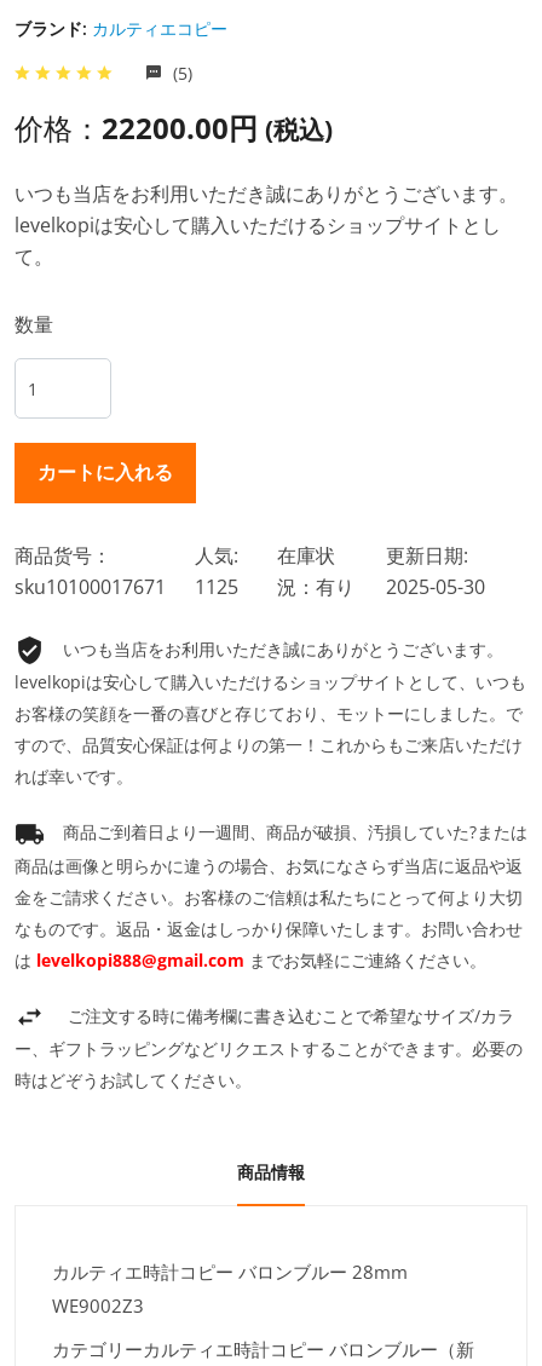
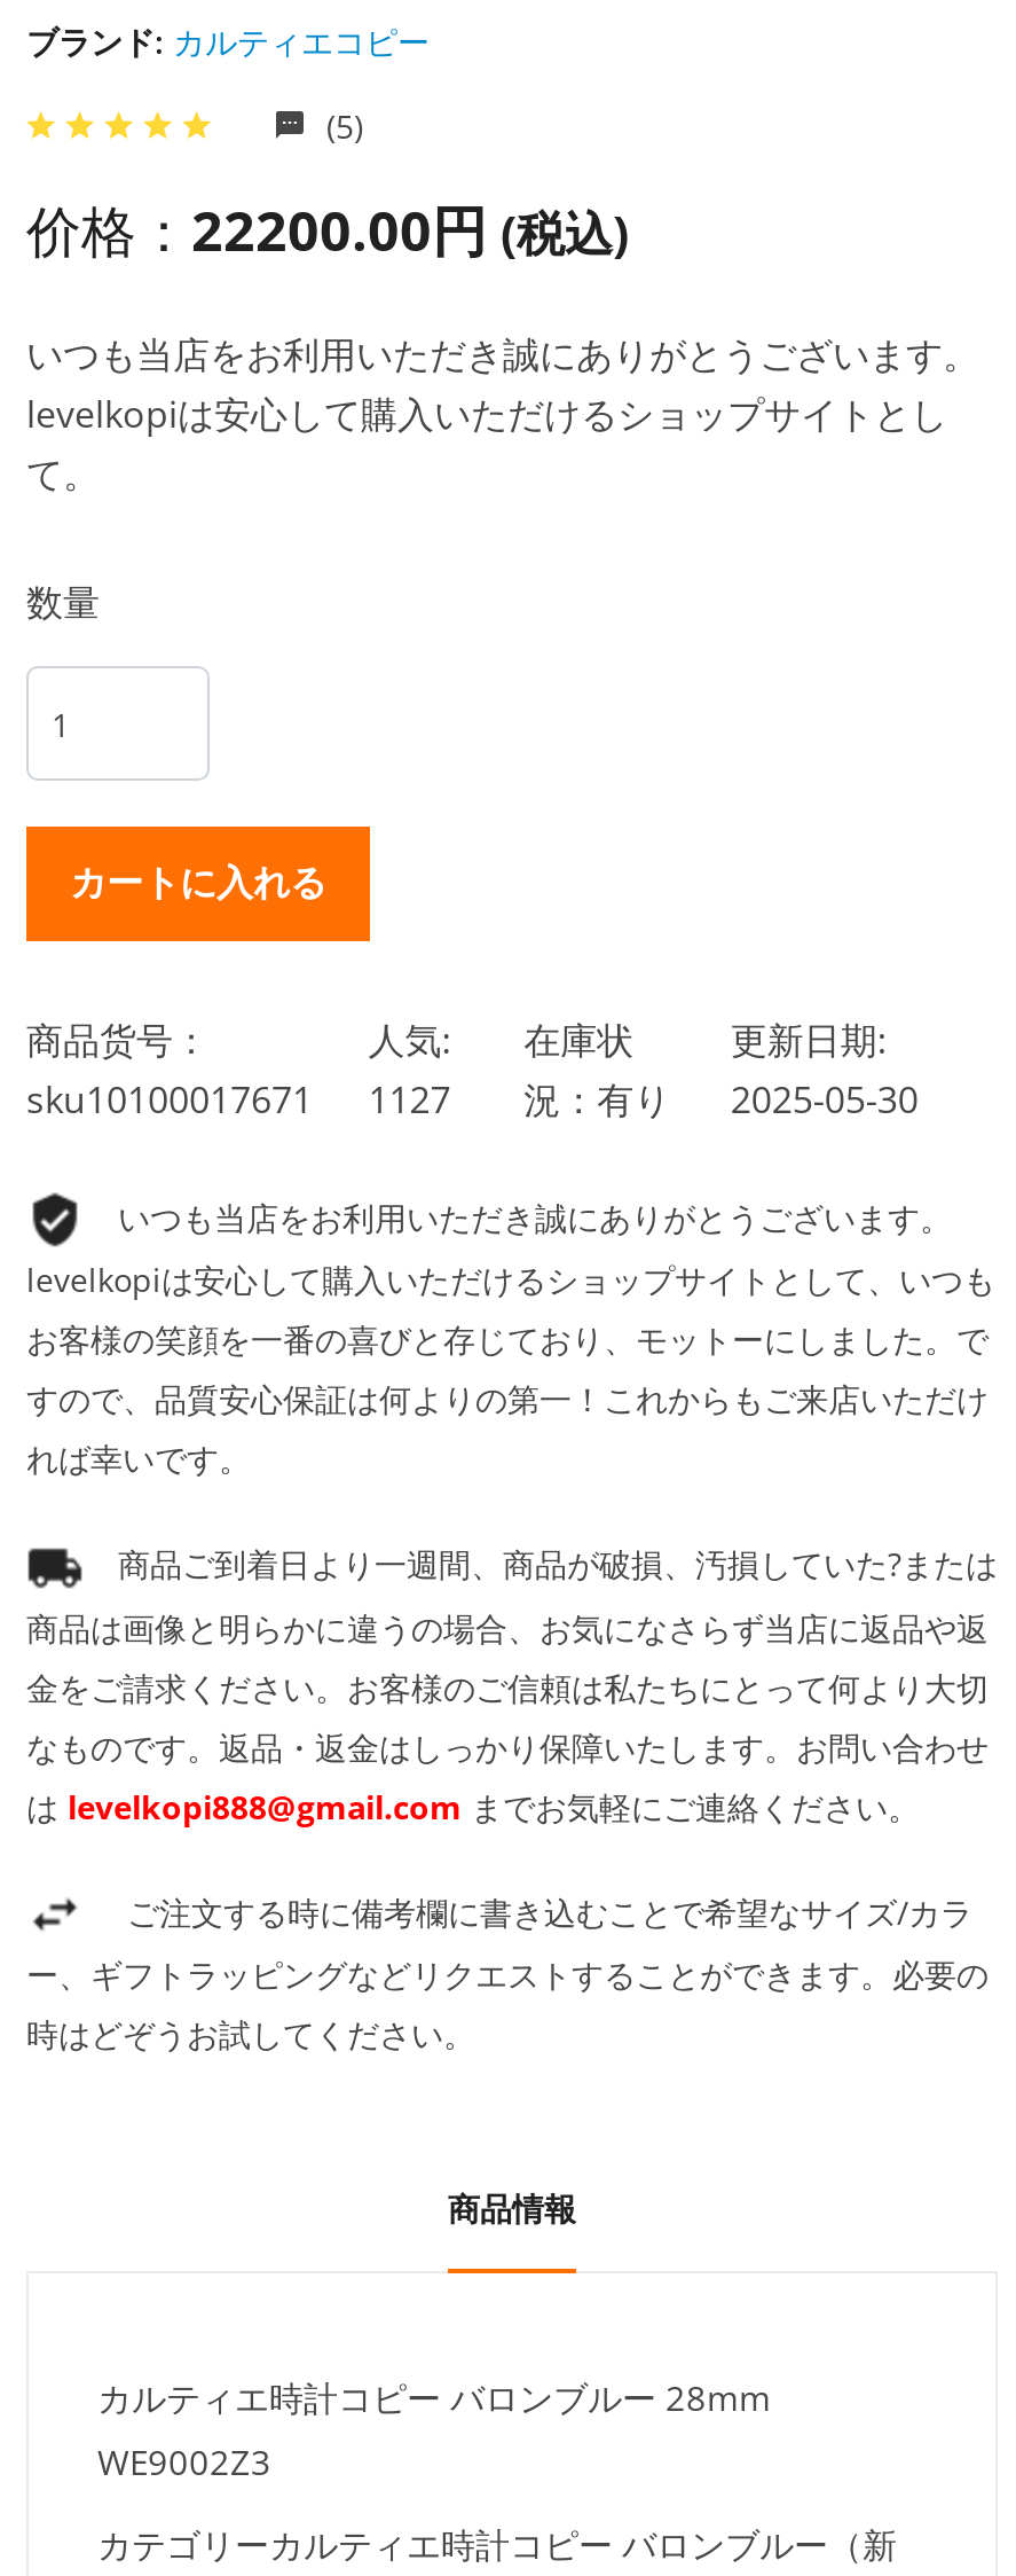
- sku10100017671 1125 況：有り 2025-05-30
+ sku10100017671 1127 況：有り 2025-05-30
